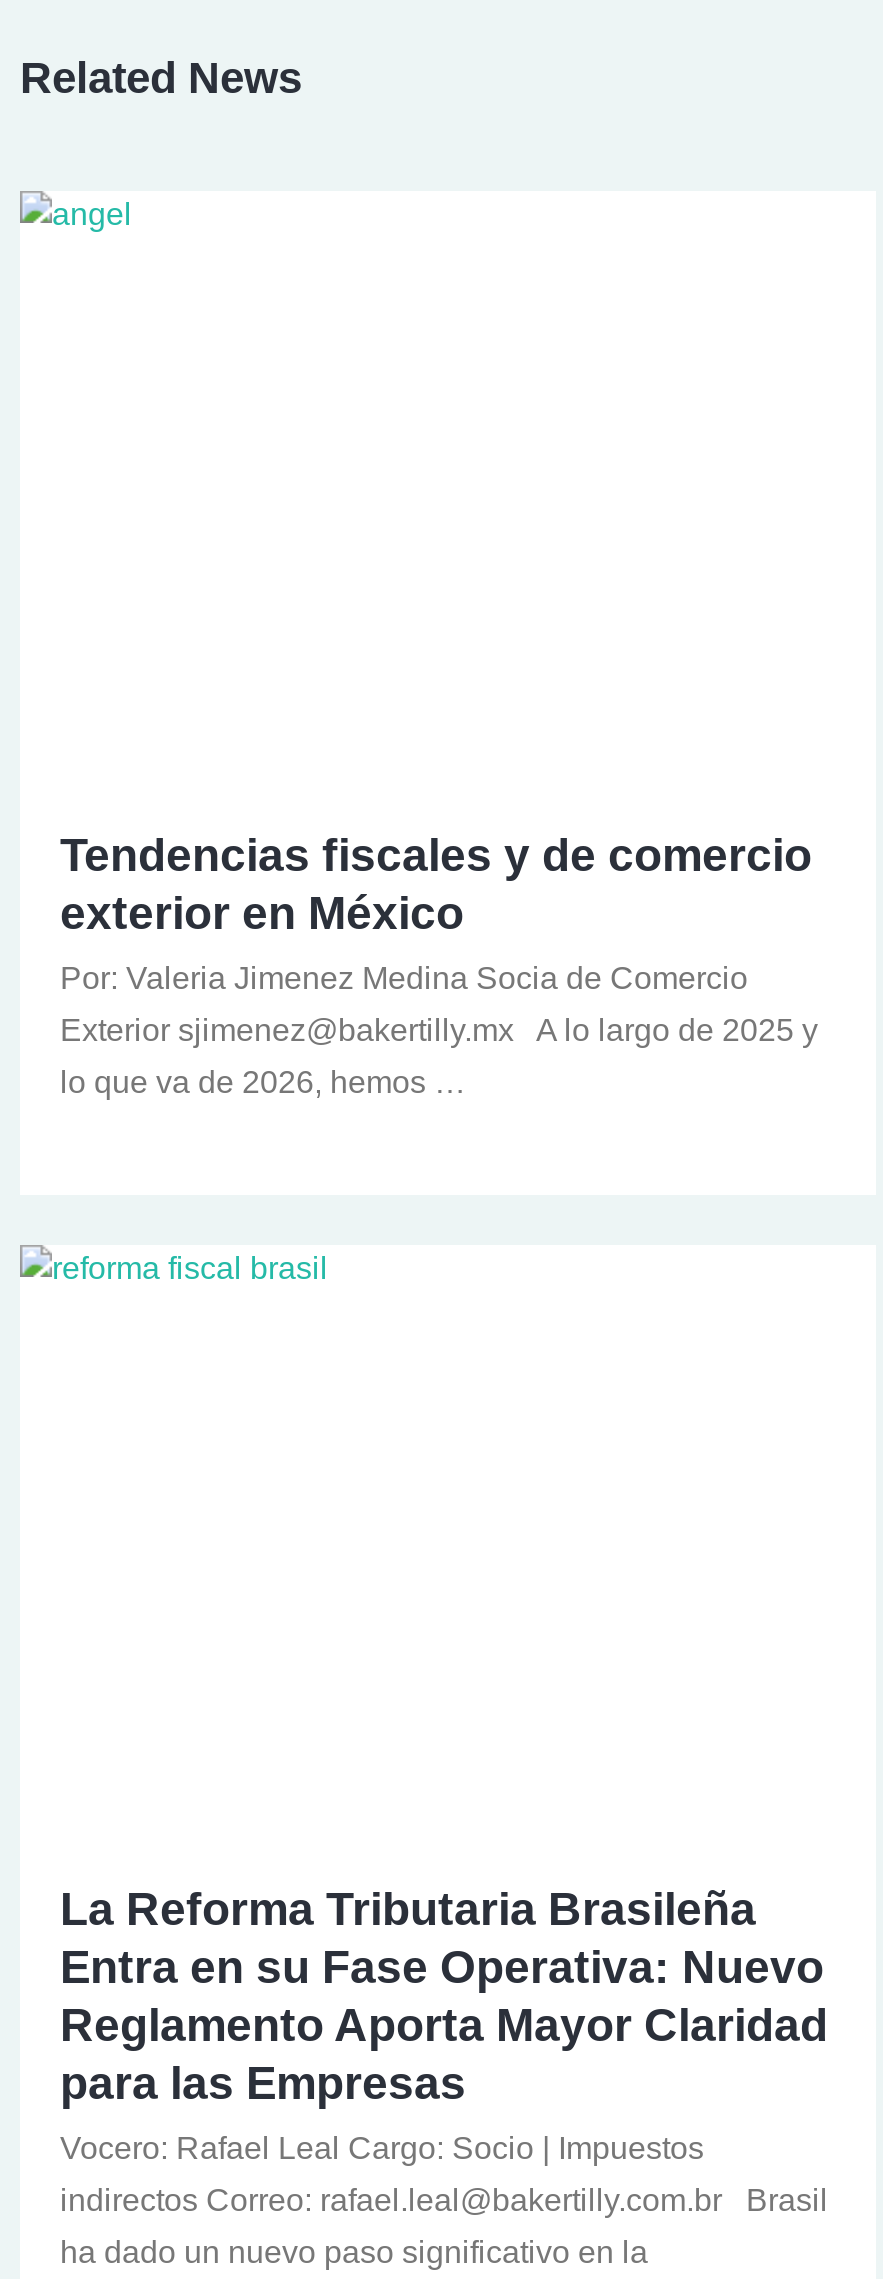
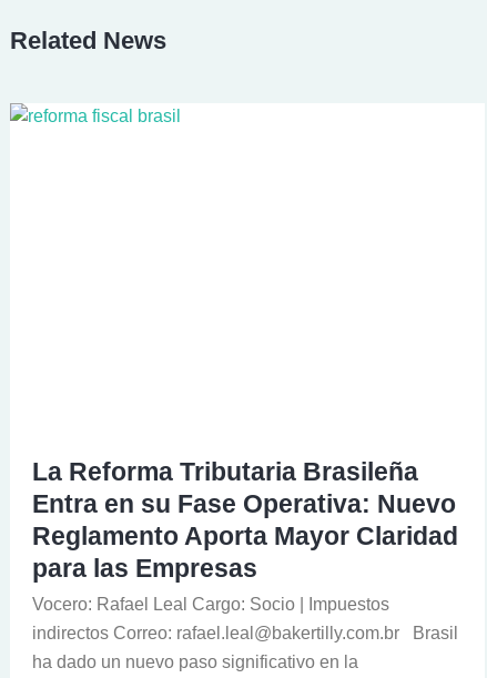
- Tendencias fiscales y de comercio
- exterior en México
- Por: Valeria Jimenez Medina Socia de Comercio
- Exterior sjimenez@bakertilly.mx A lo largo de 2025 y
- lo que va de 2026, hemos …
